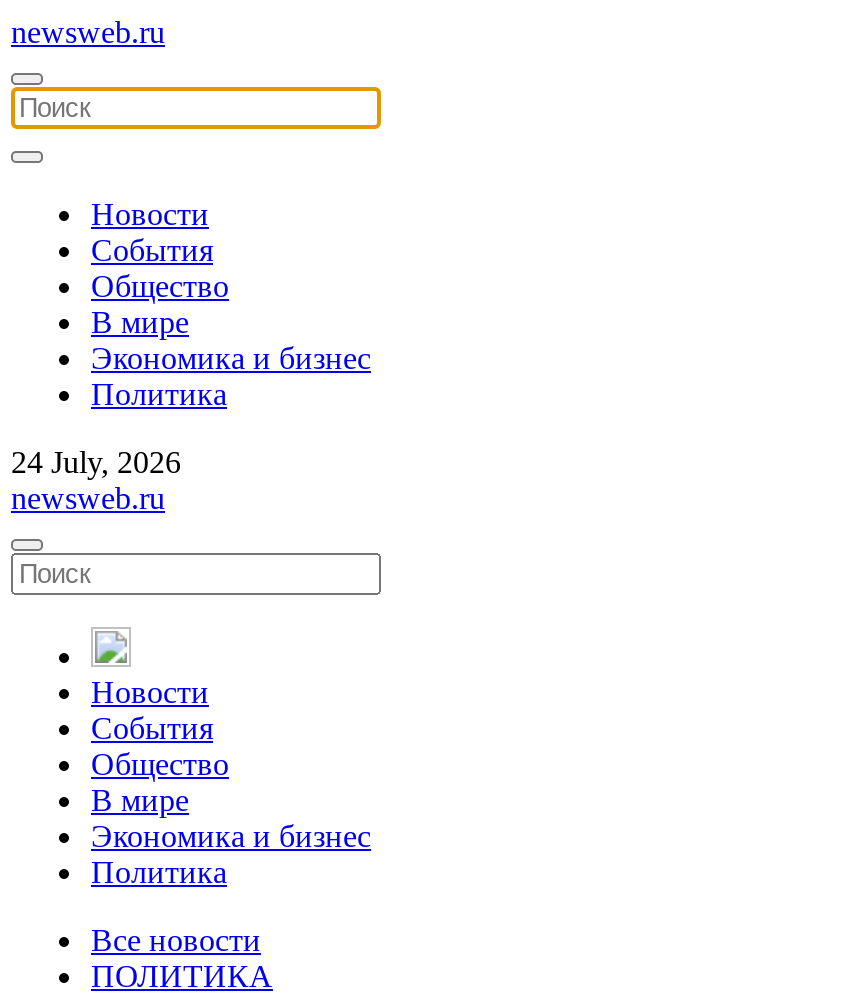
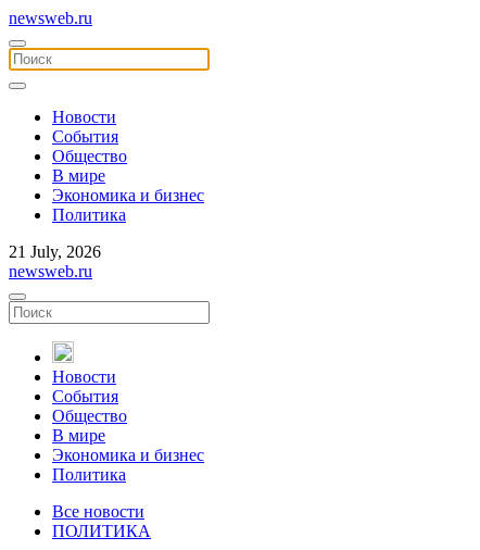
- 24 July, 2026
+ 21 July, 2026
